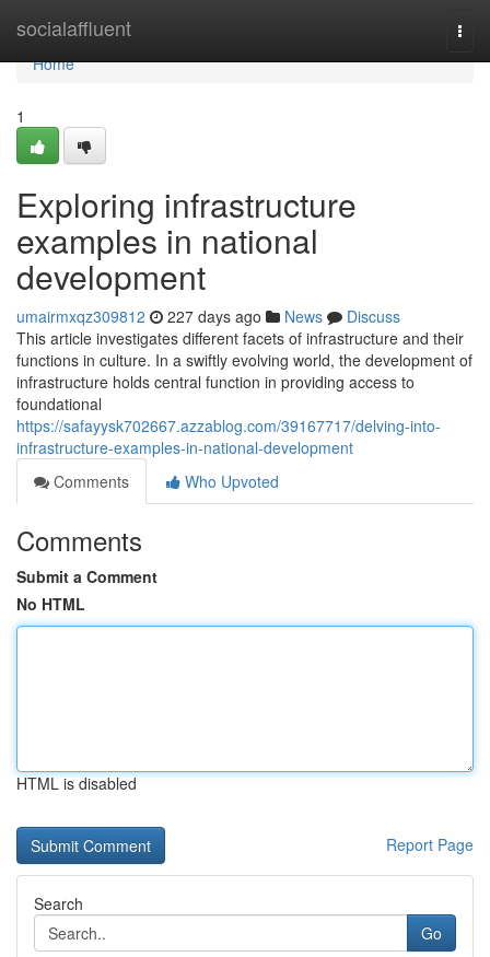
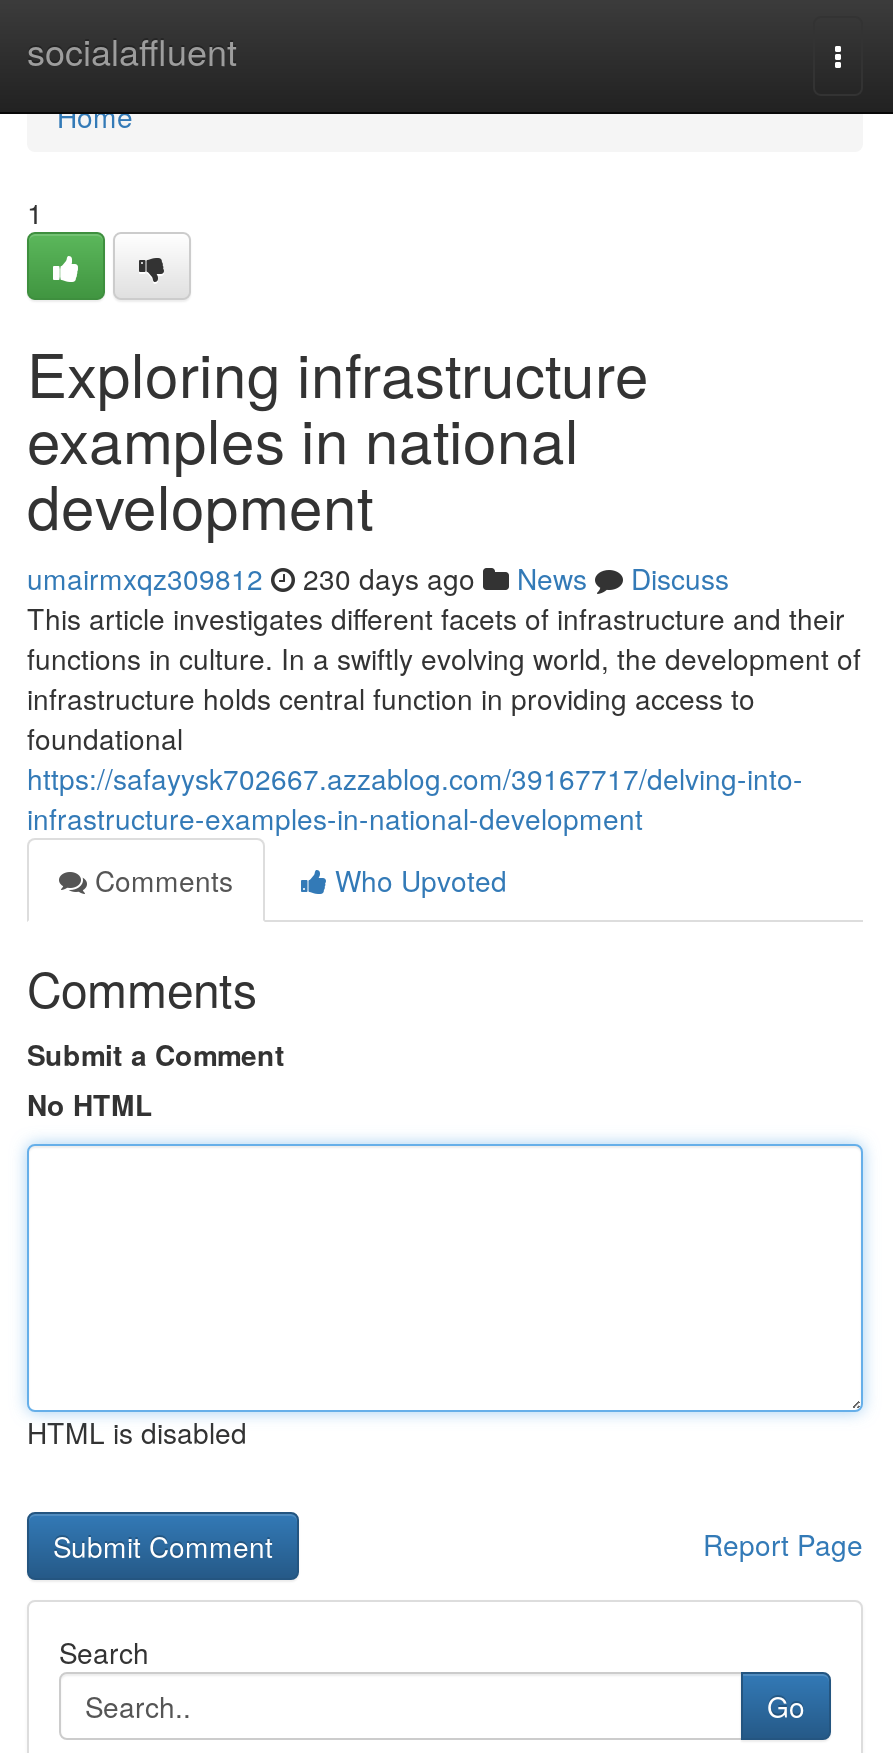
- umairmxqz309812 227 days ago News Discuss
+ umairmxqz309812 230 days ago News Discuss
